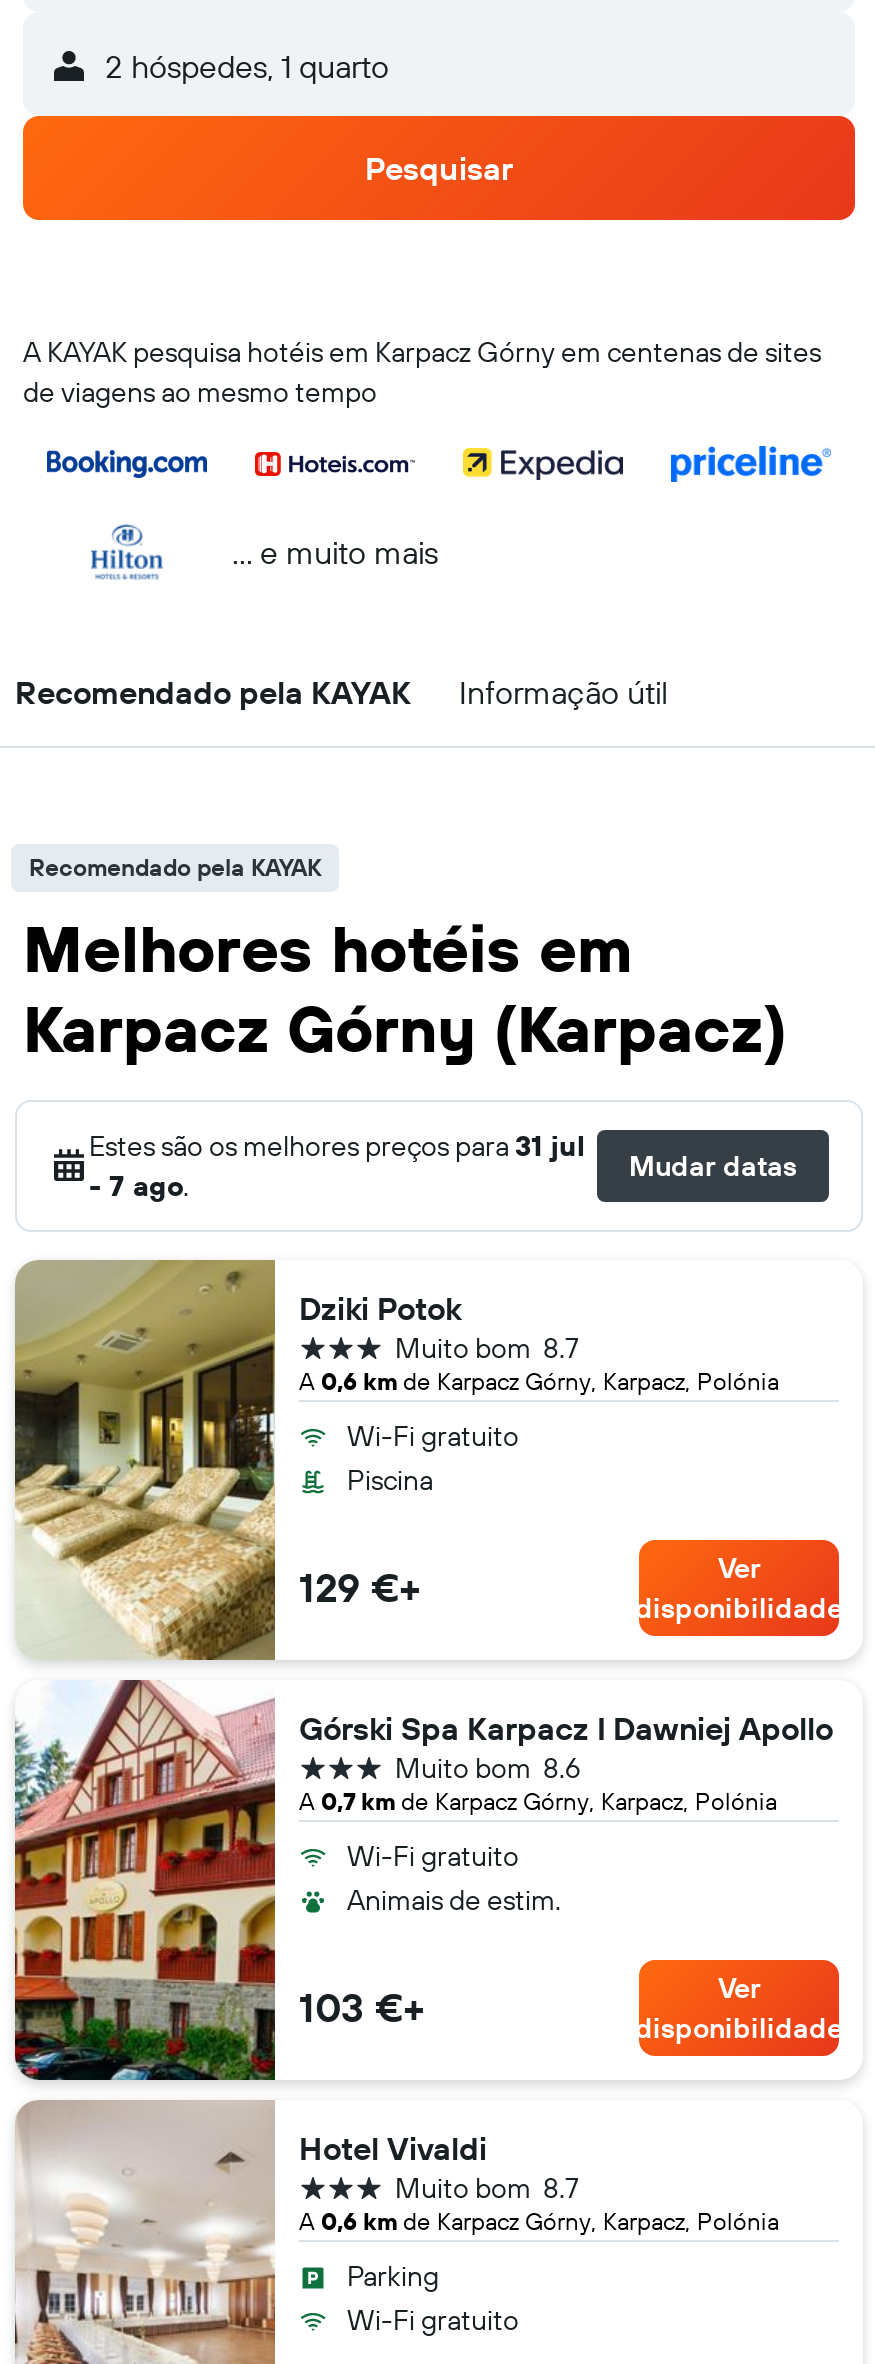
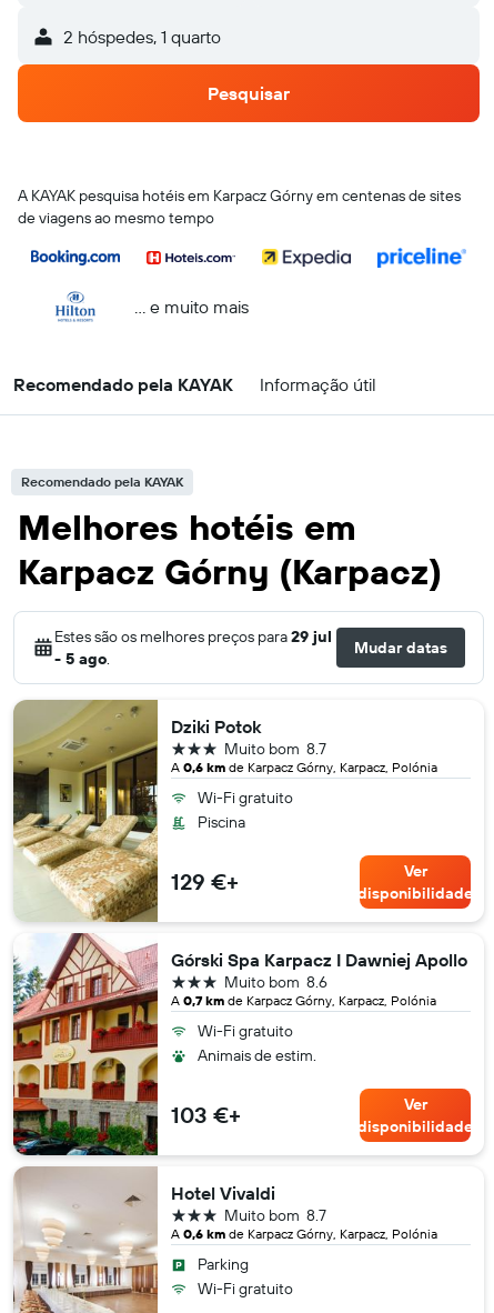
- Estes são os melhores preços para 31 jul
+ Estes são os melhores preços para 29 jul

- - 7 ago.
+ - 5 ago.
